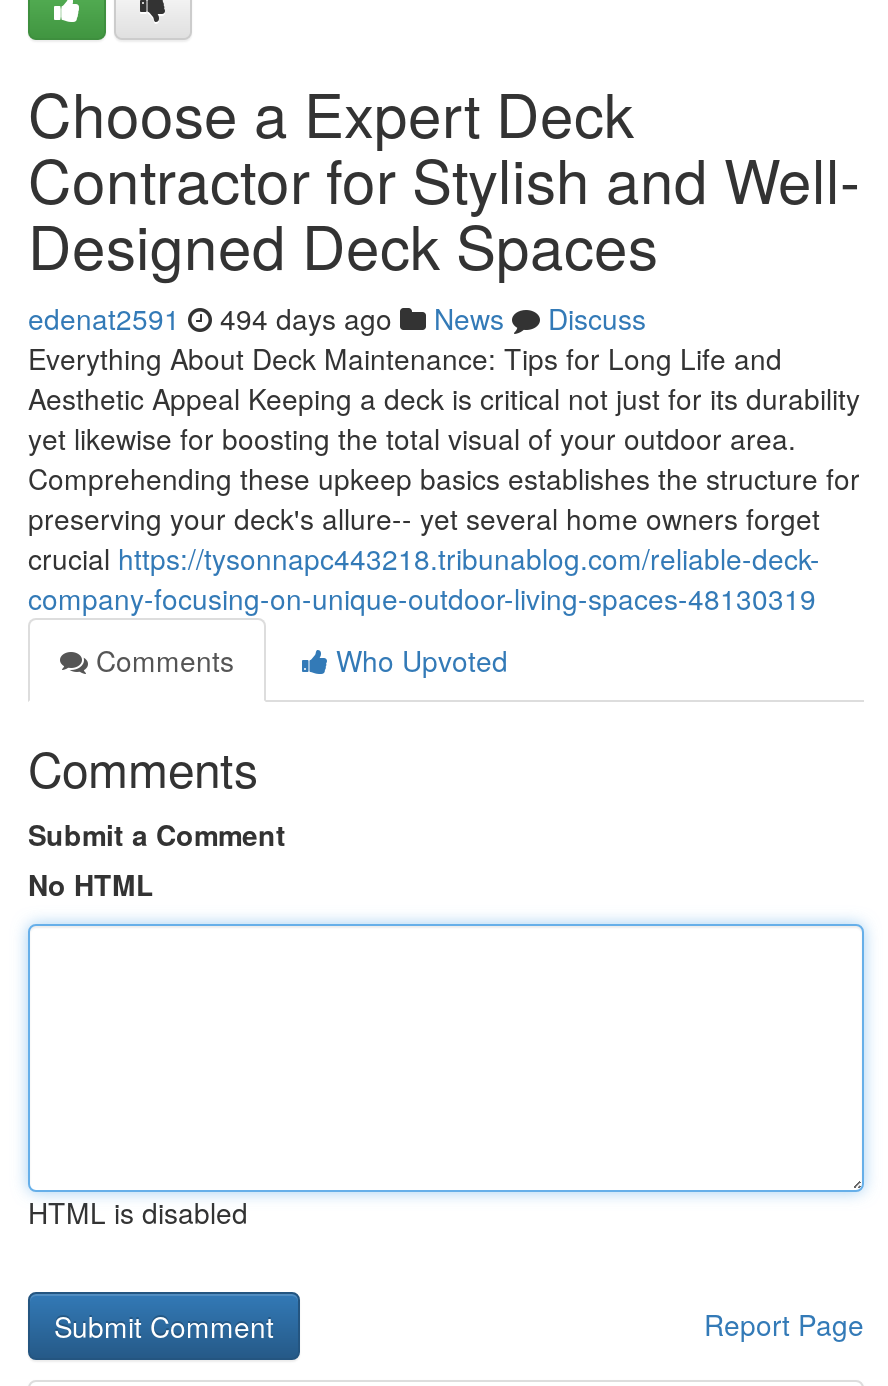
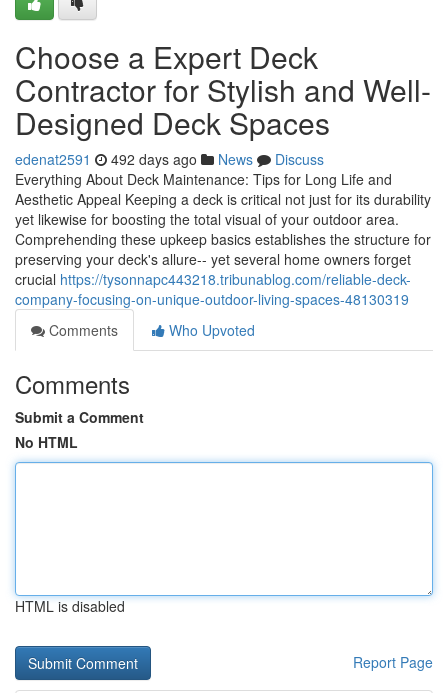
- edenat2591 494 days ago News Discuss
+ edenat2591 492 days ago News Discuss
